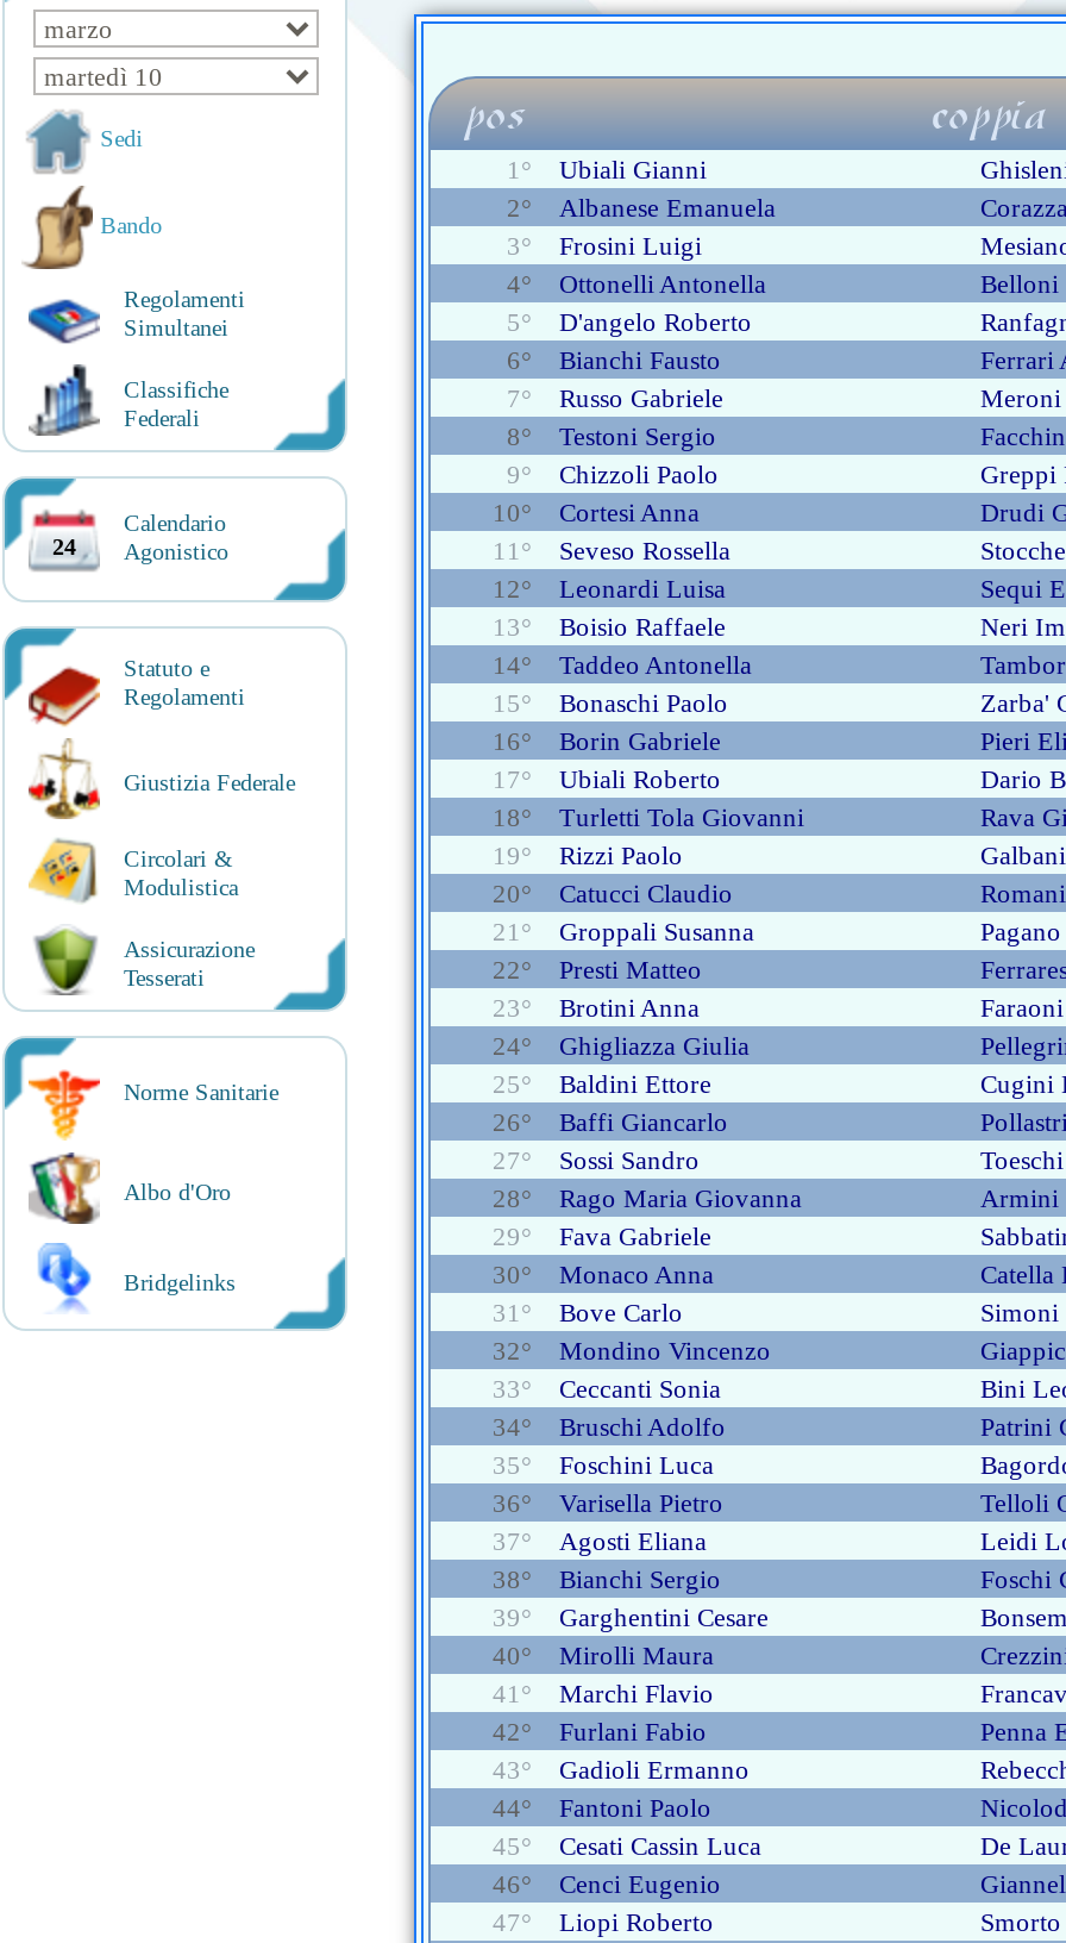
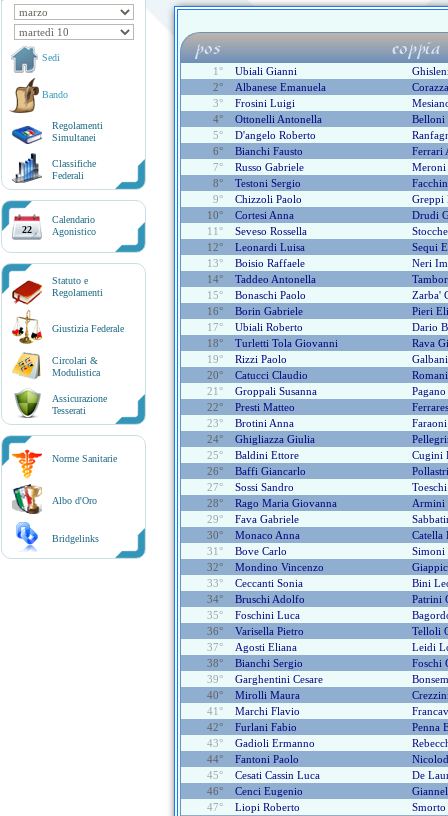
- 24 Agonistico
+ 22 Agonistico
